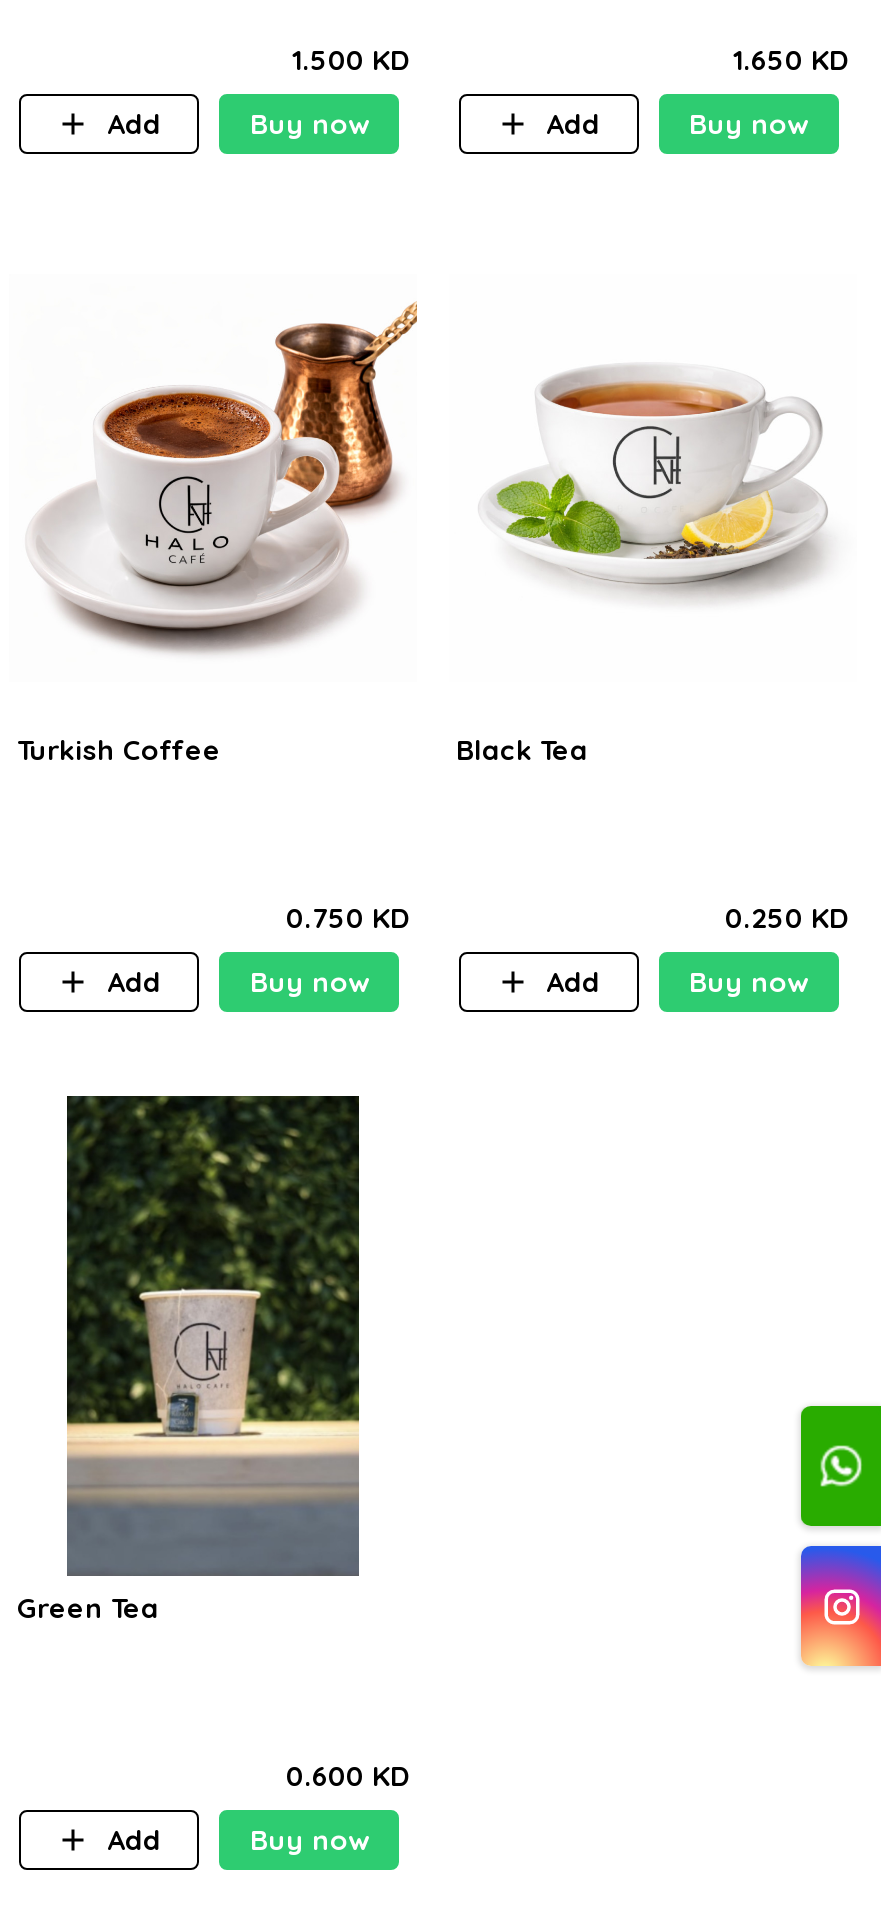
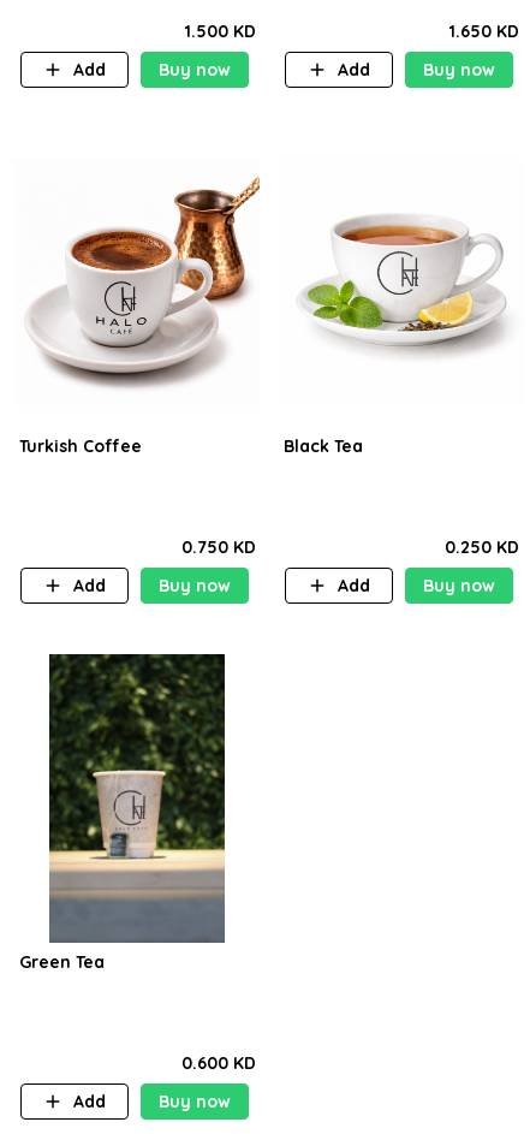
- [image]

- [image]
